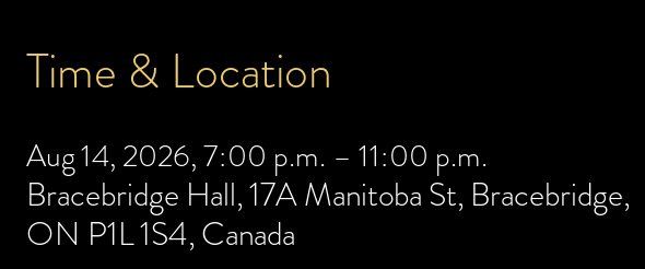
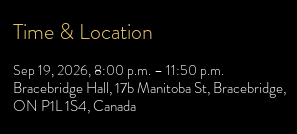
- Aug 14, 2026, 7:00 p.m. – 11:00 p.m.
+ Sep 19, 2026, 8:00 p.m. – 11:50 p.m.

- Bracebridge Hall, 17A Manitoba St, Bracebridge,
+ Bracebridge Hall, 17b Manitoba St, Bracebridge,
